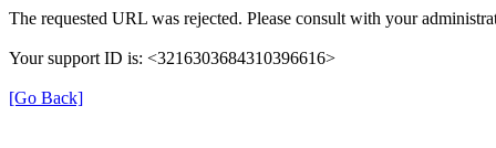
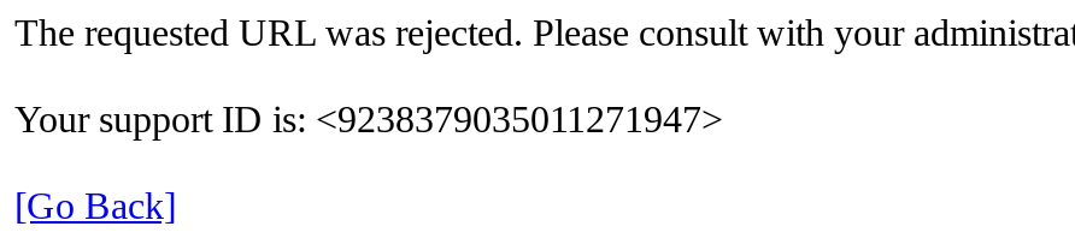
- Your support ID is: <3216303684310396616>
+ Your support ID is: <9238379035011271947>
